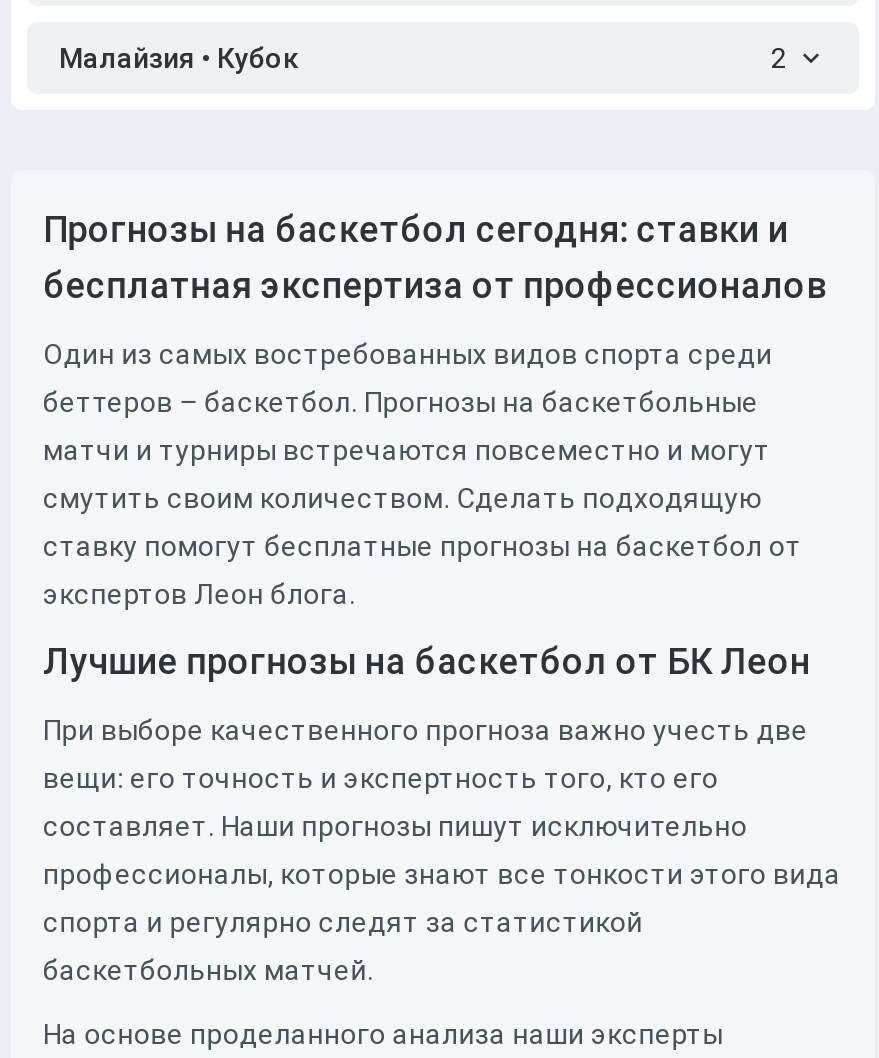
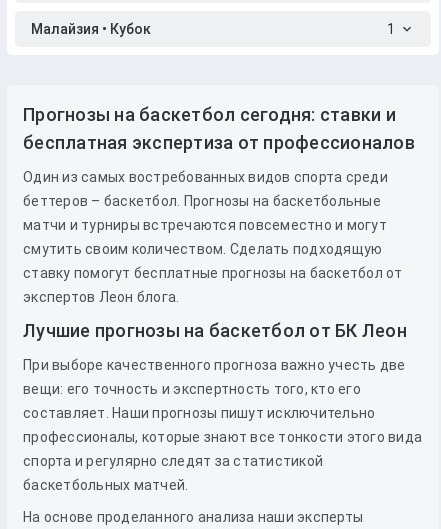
- 2
+ 1
